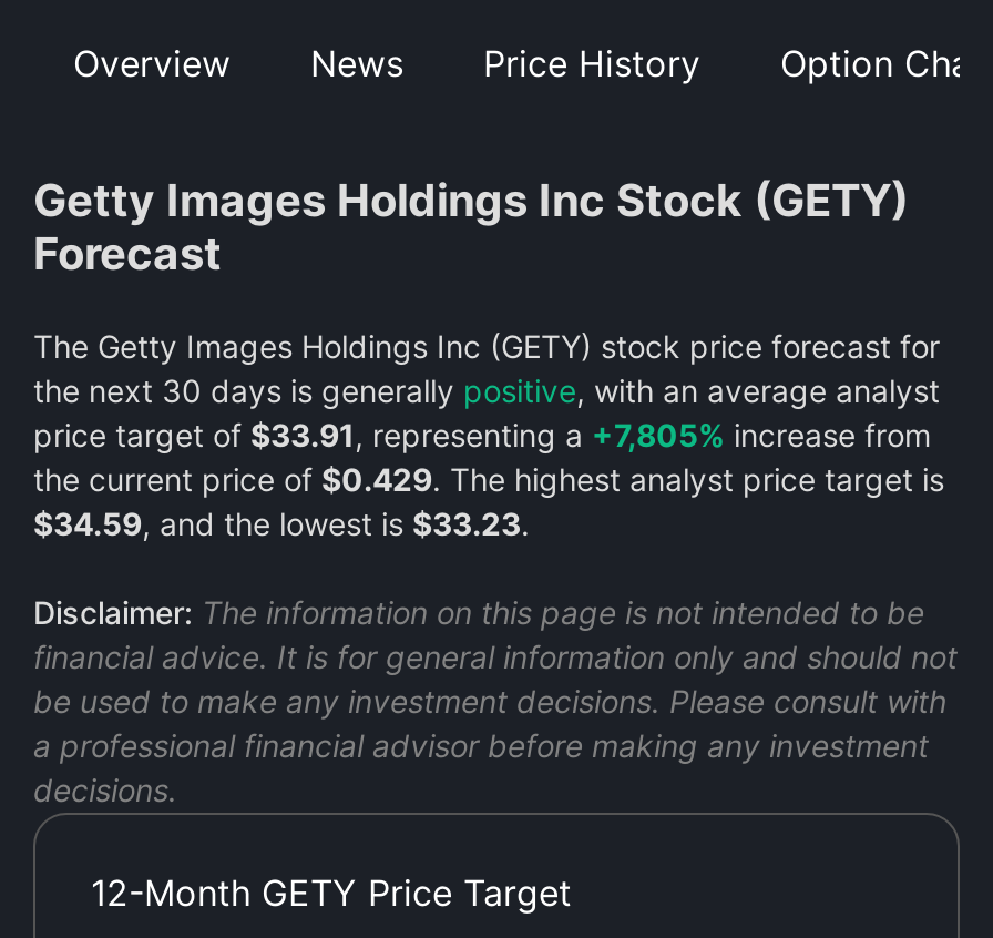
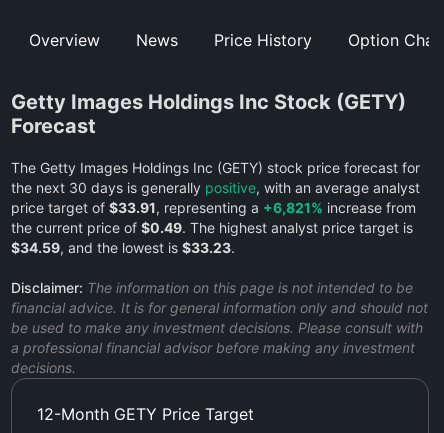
- price target of $33.91, representing a +7,805% increase from
+ price target of $33.91, representing a +6,821% increase from

- the current price of $0.429. The highest analyst price target is
+ the current price of $0.49. The highest analyst price target is
